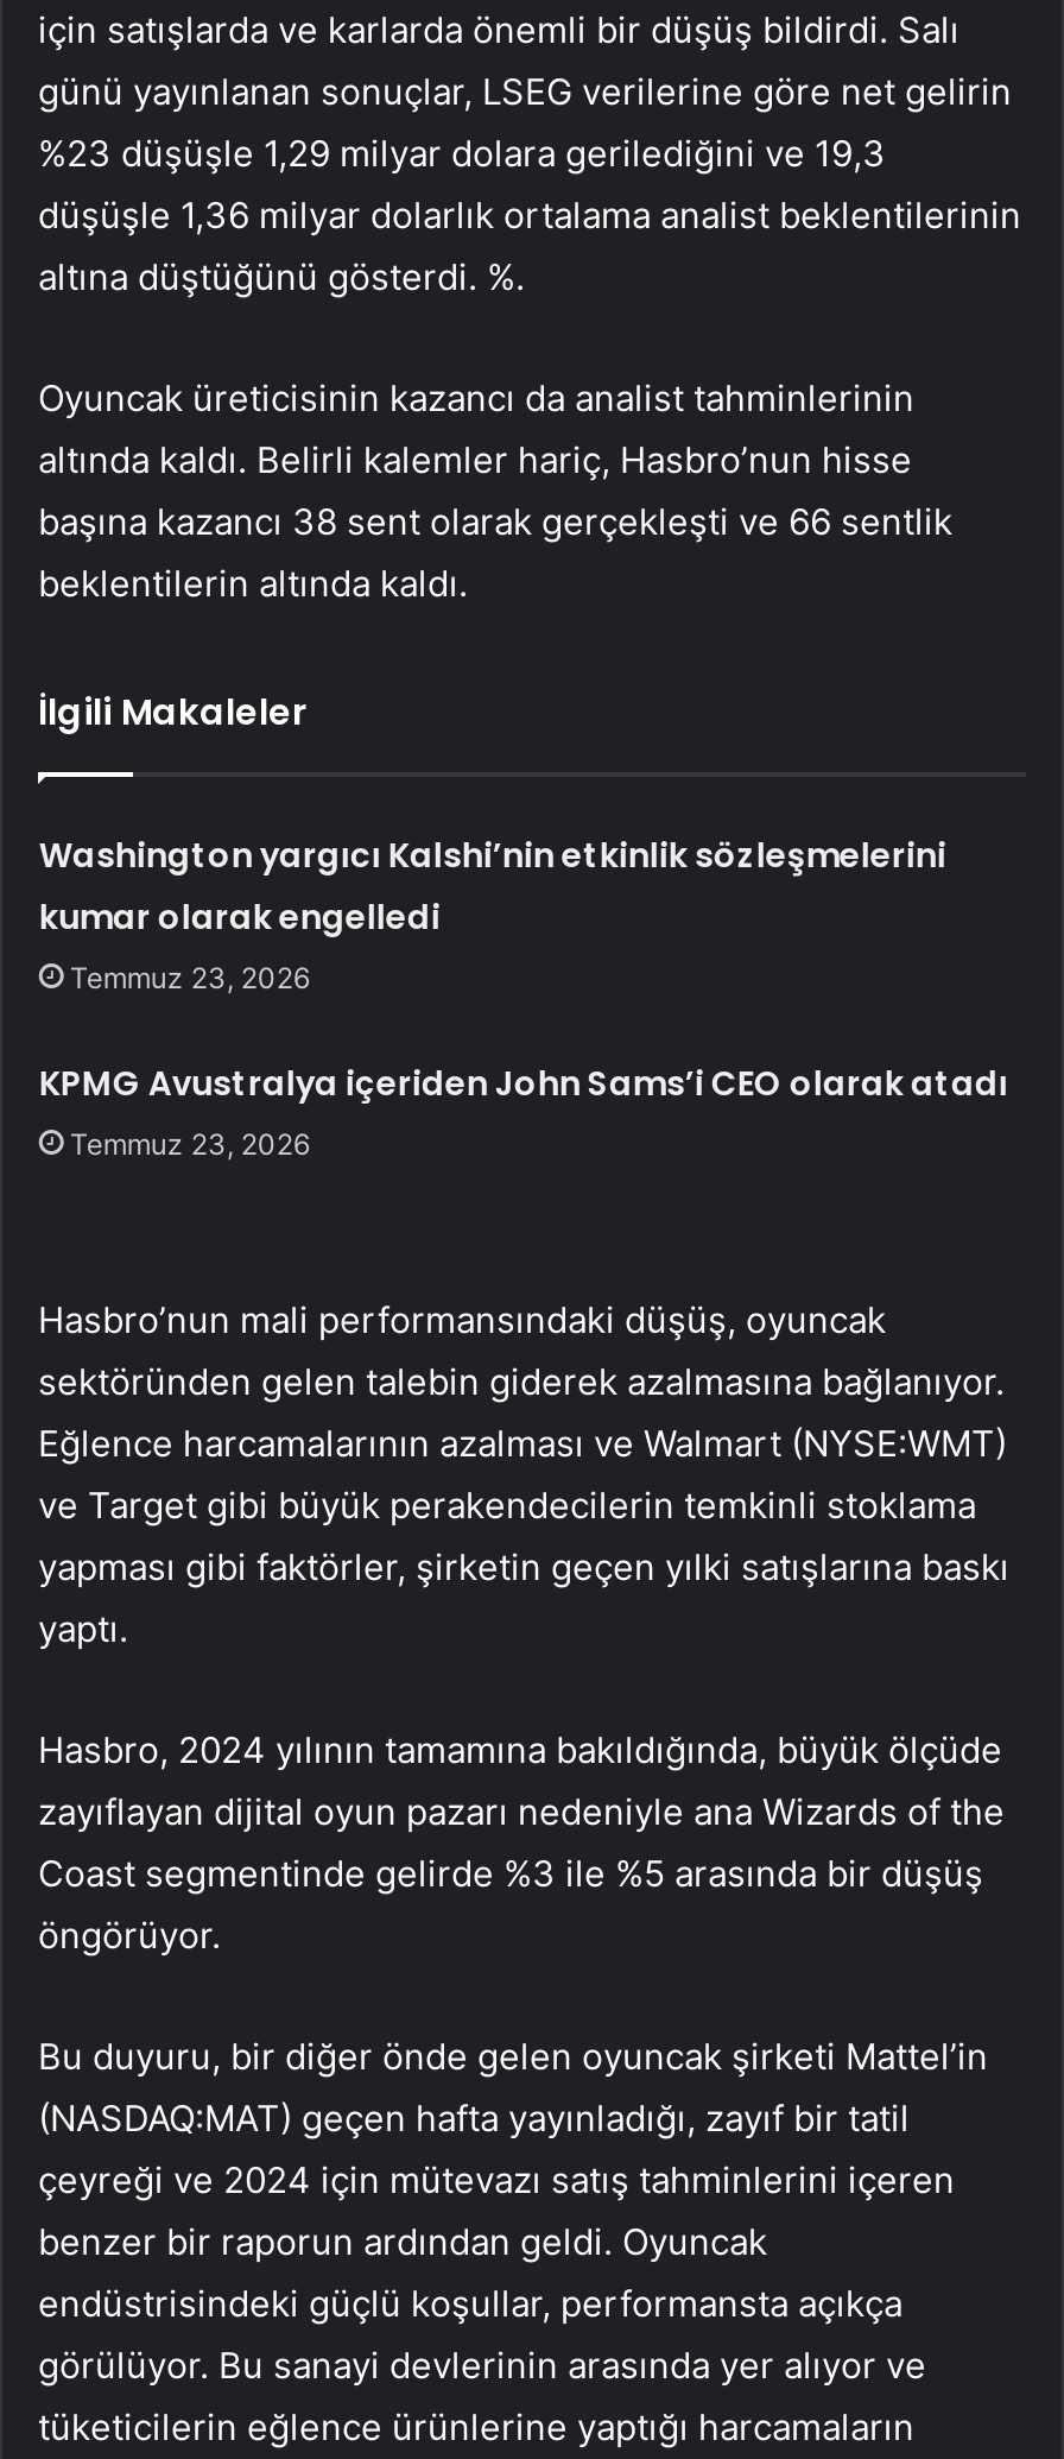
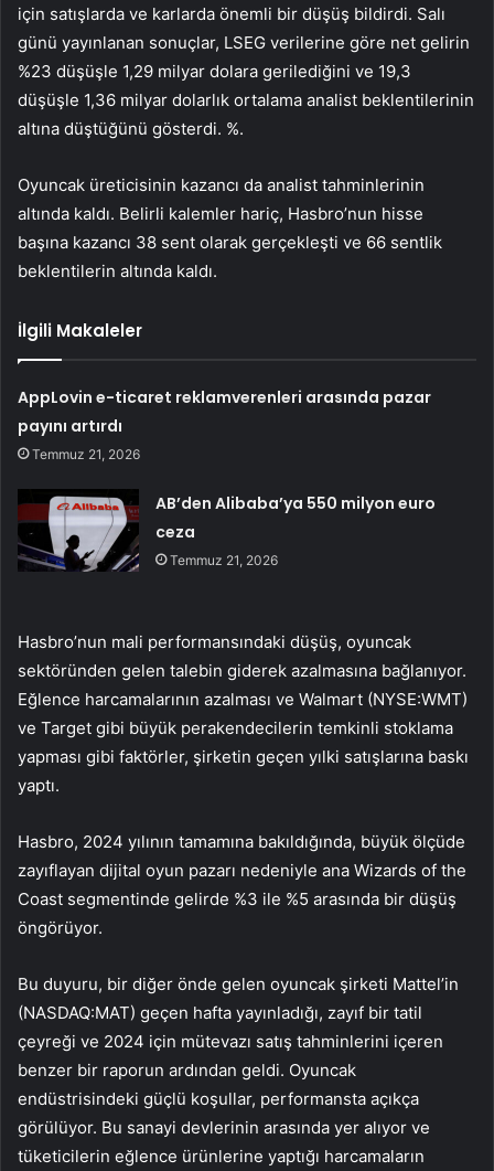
- Washington yargıcı Kalshi’nin etkinlik sözleşmelerini
- kumar olarak engelledi
- Temmuz 23, 2026
+ AppLovin e-ticaret reklamverenleri arasında pazar
+ payını artırdı
+ Temmuz 21, 2026

- KPMG Avustralya içeriden John Sams’i CEO olarak atadı
- Temmuz 23, 2026
+ AB’den Alibaba’ya 550 milyon euro
+ ceza
+ Temmuz 21, 2026
